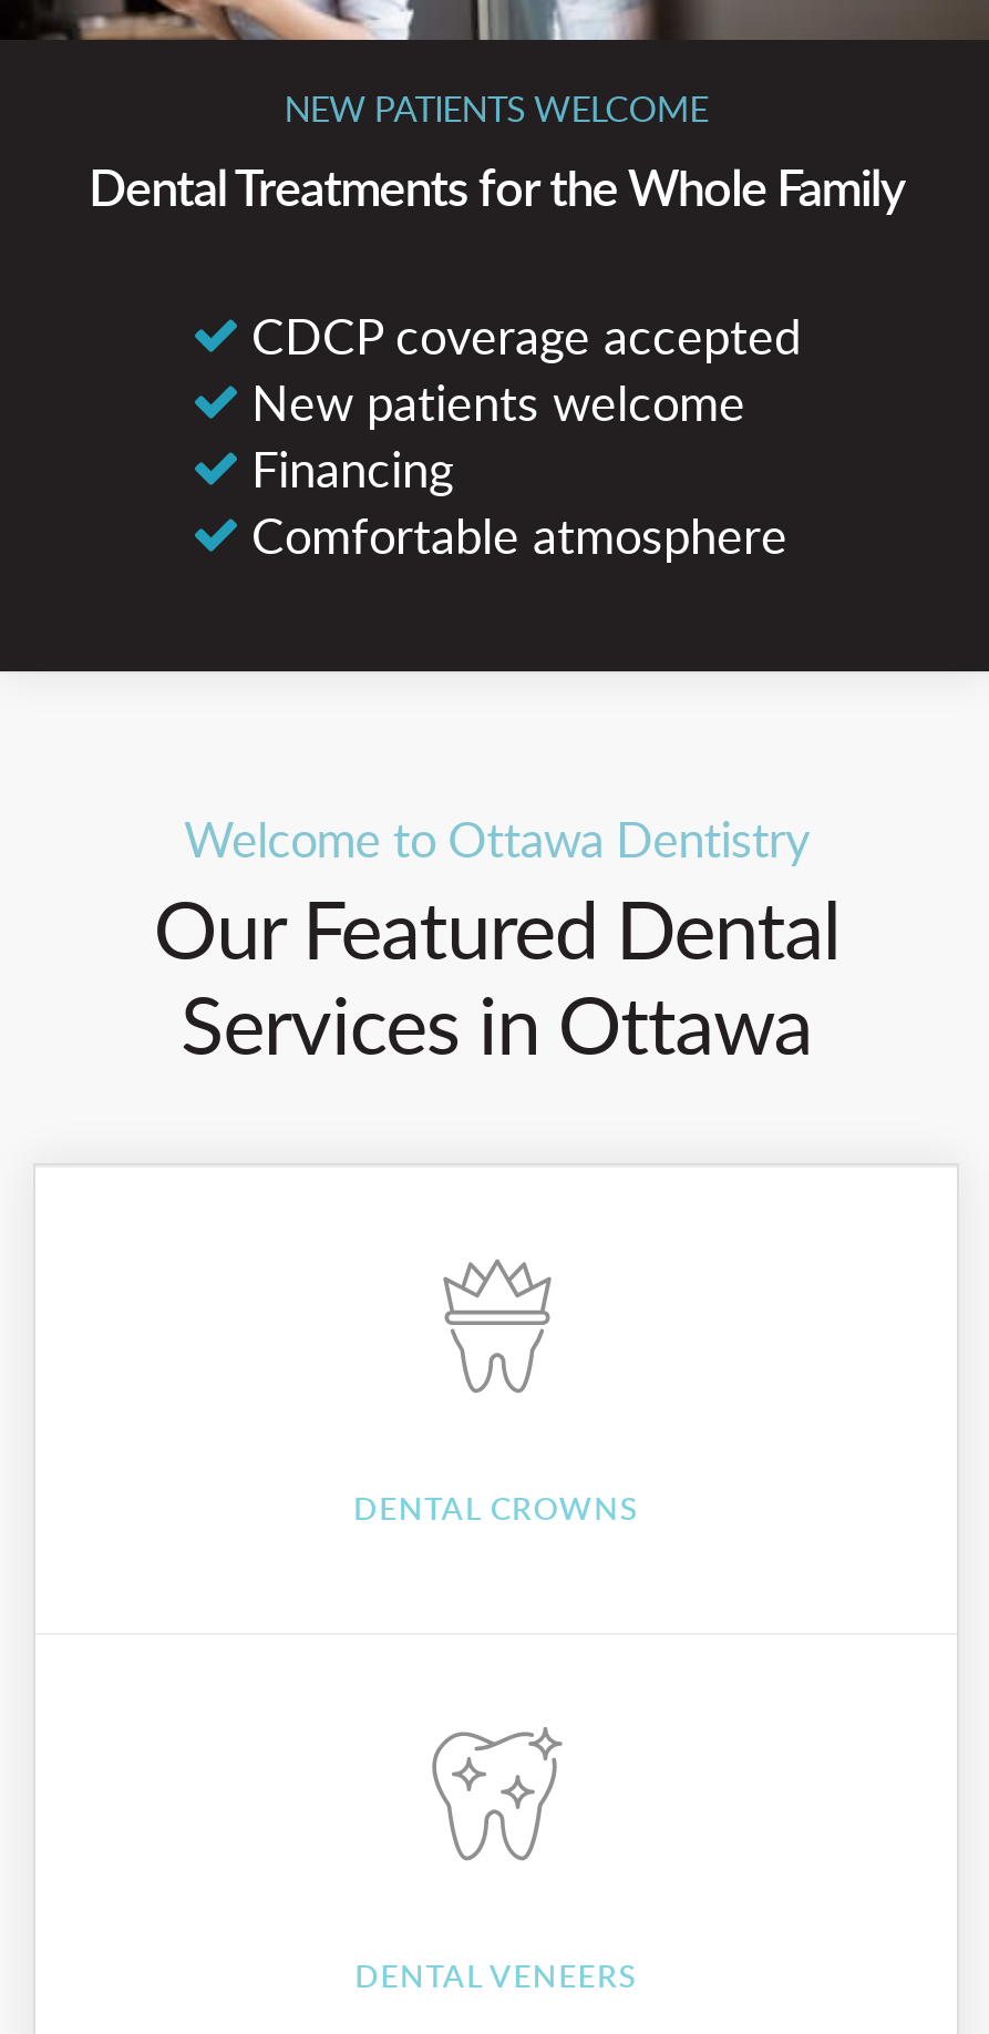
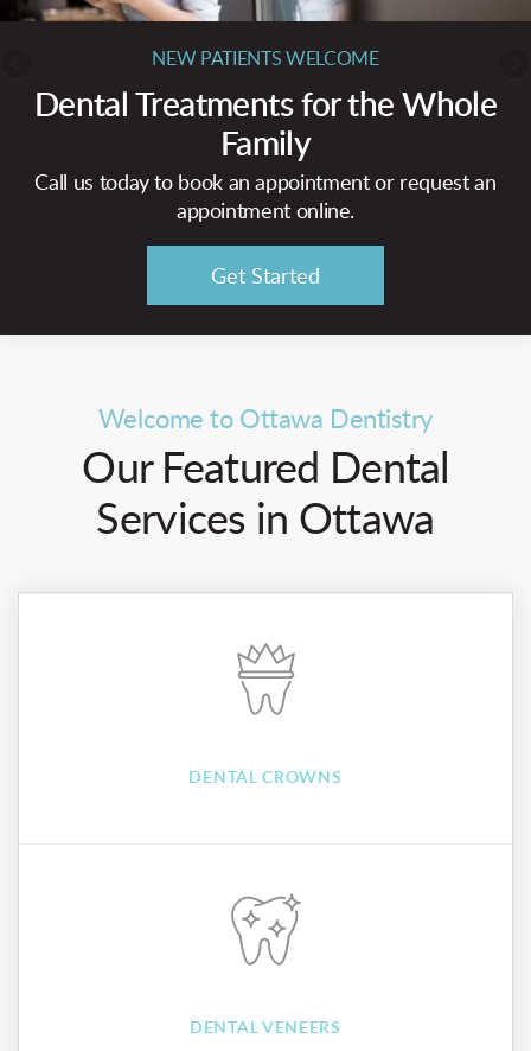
- Dental Treatments for the Whole Family
+ Dental Treatments for the Whole
+ Family
+ Call us today to book an appointment or request an
+ appointment online.

- CDCP coverage accepted
- New patients welcome
- Financing
- Comfortable atmosphere
+ Get Started
